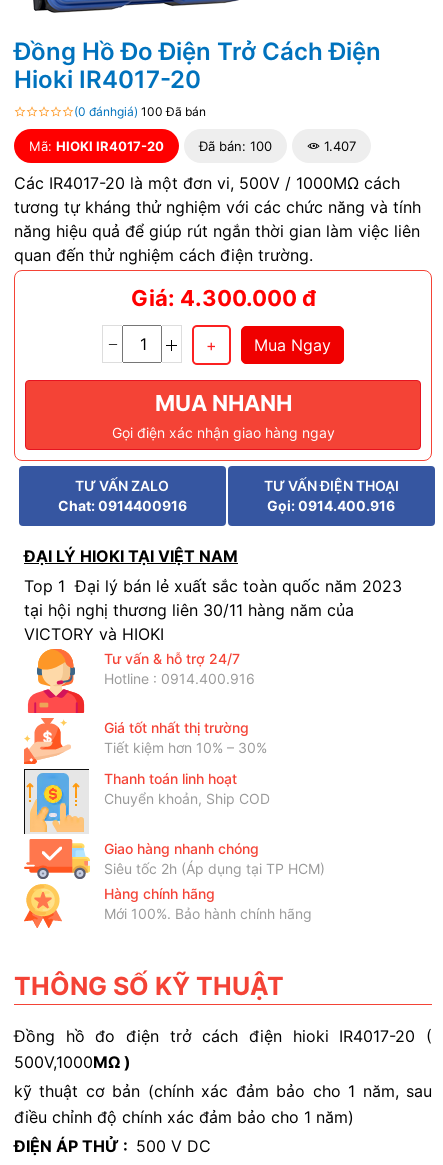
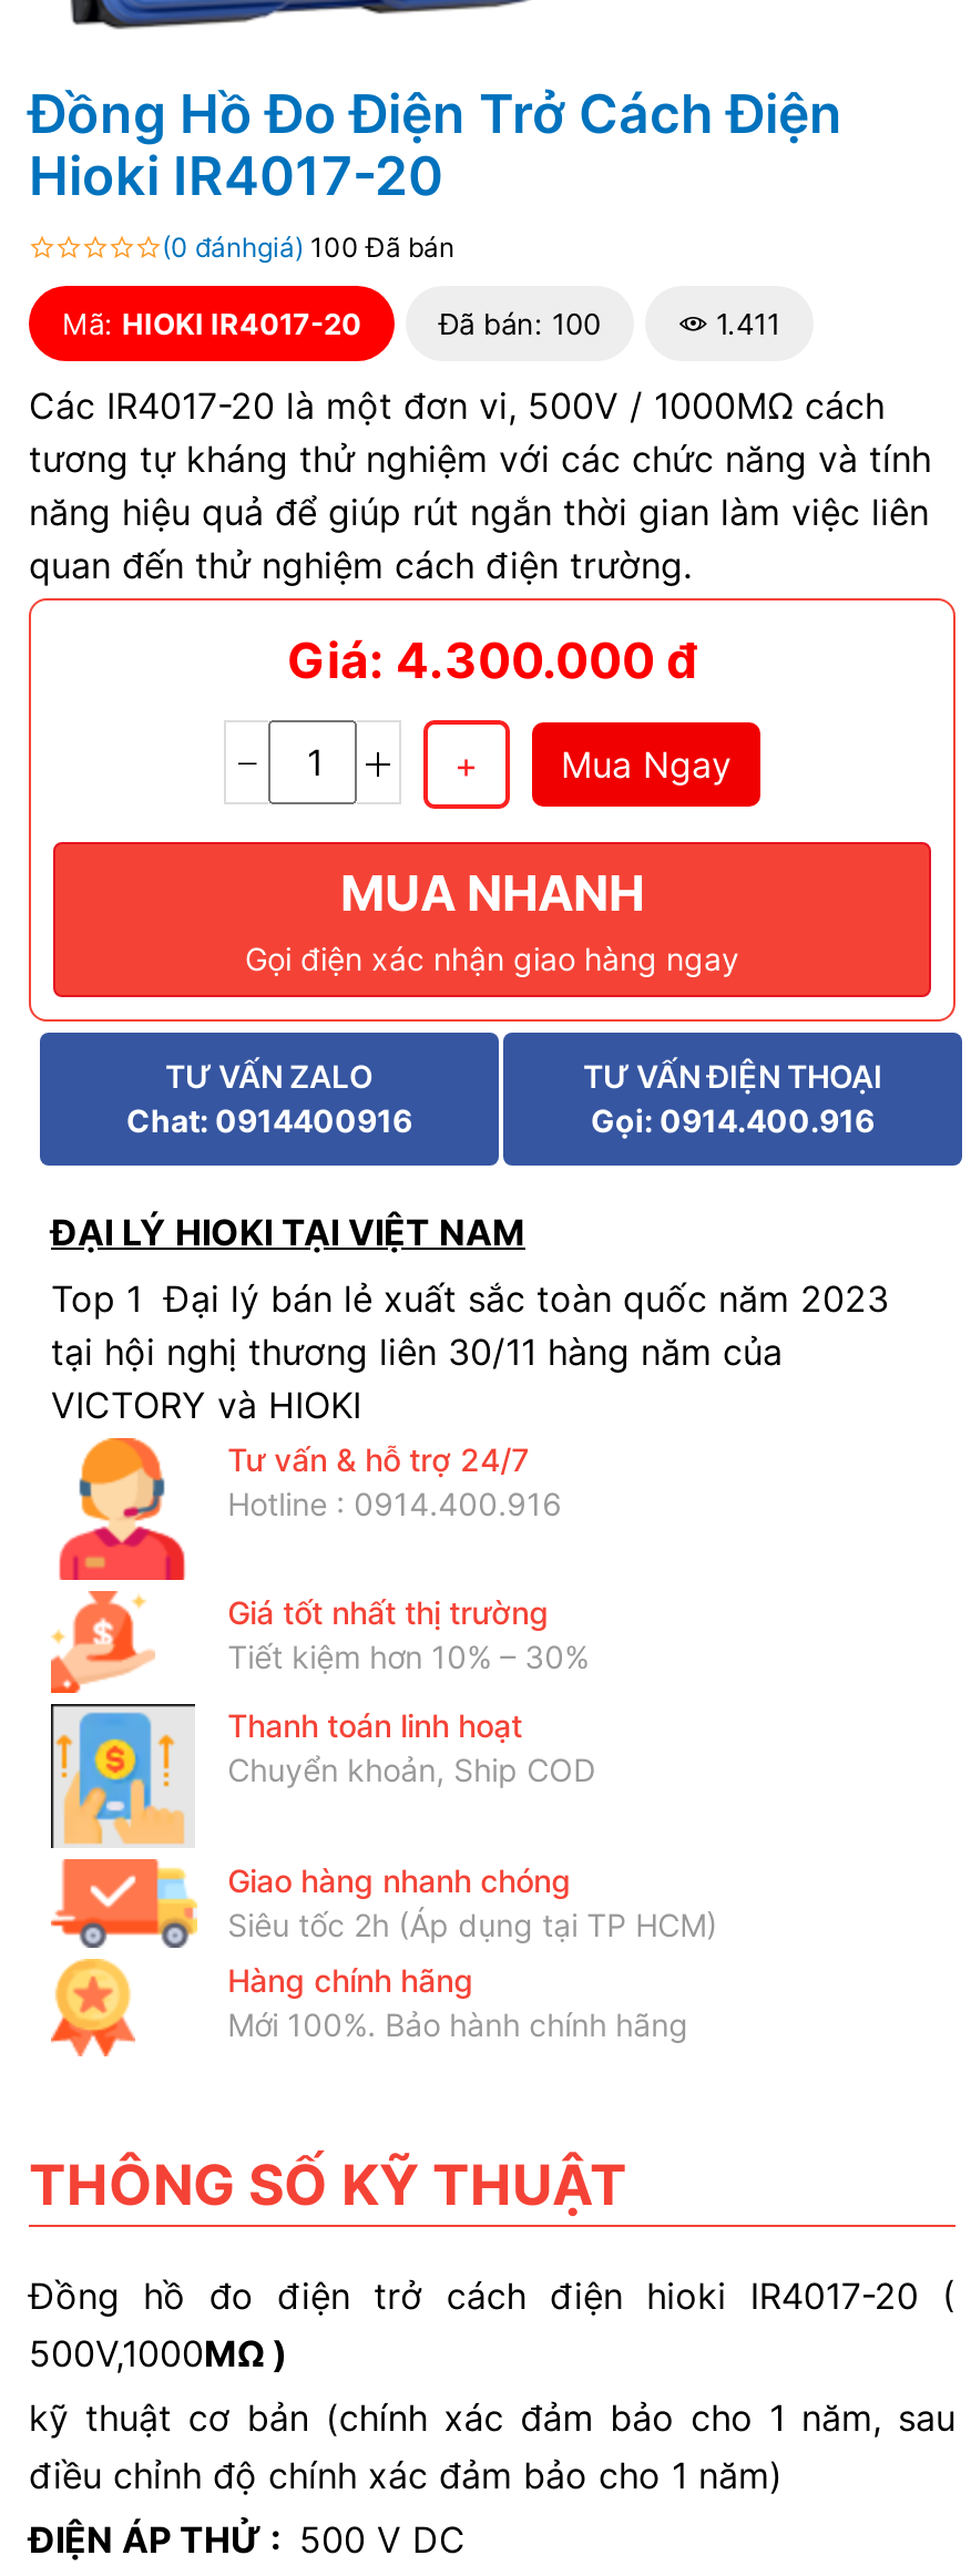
- 1.407
+ 1.411
